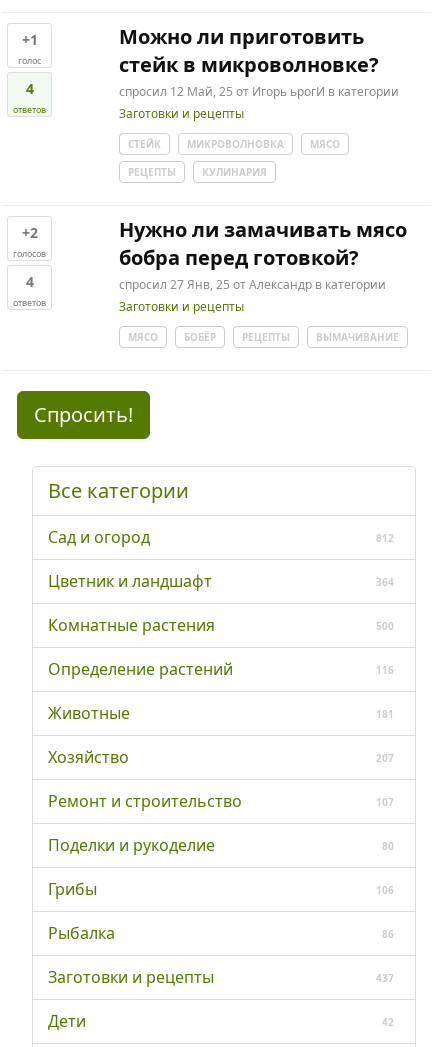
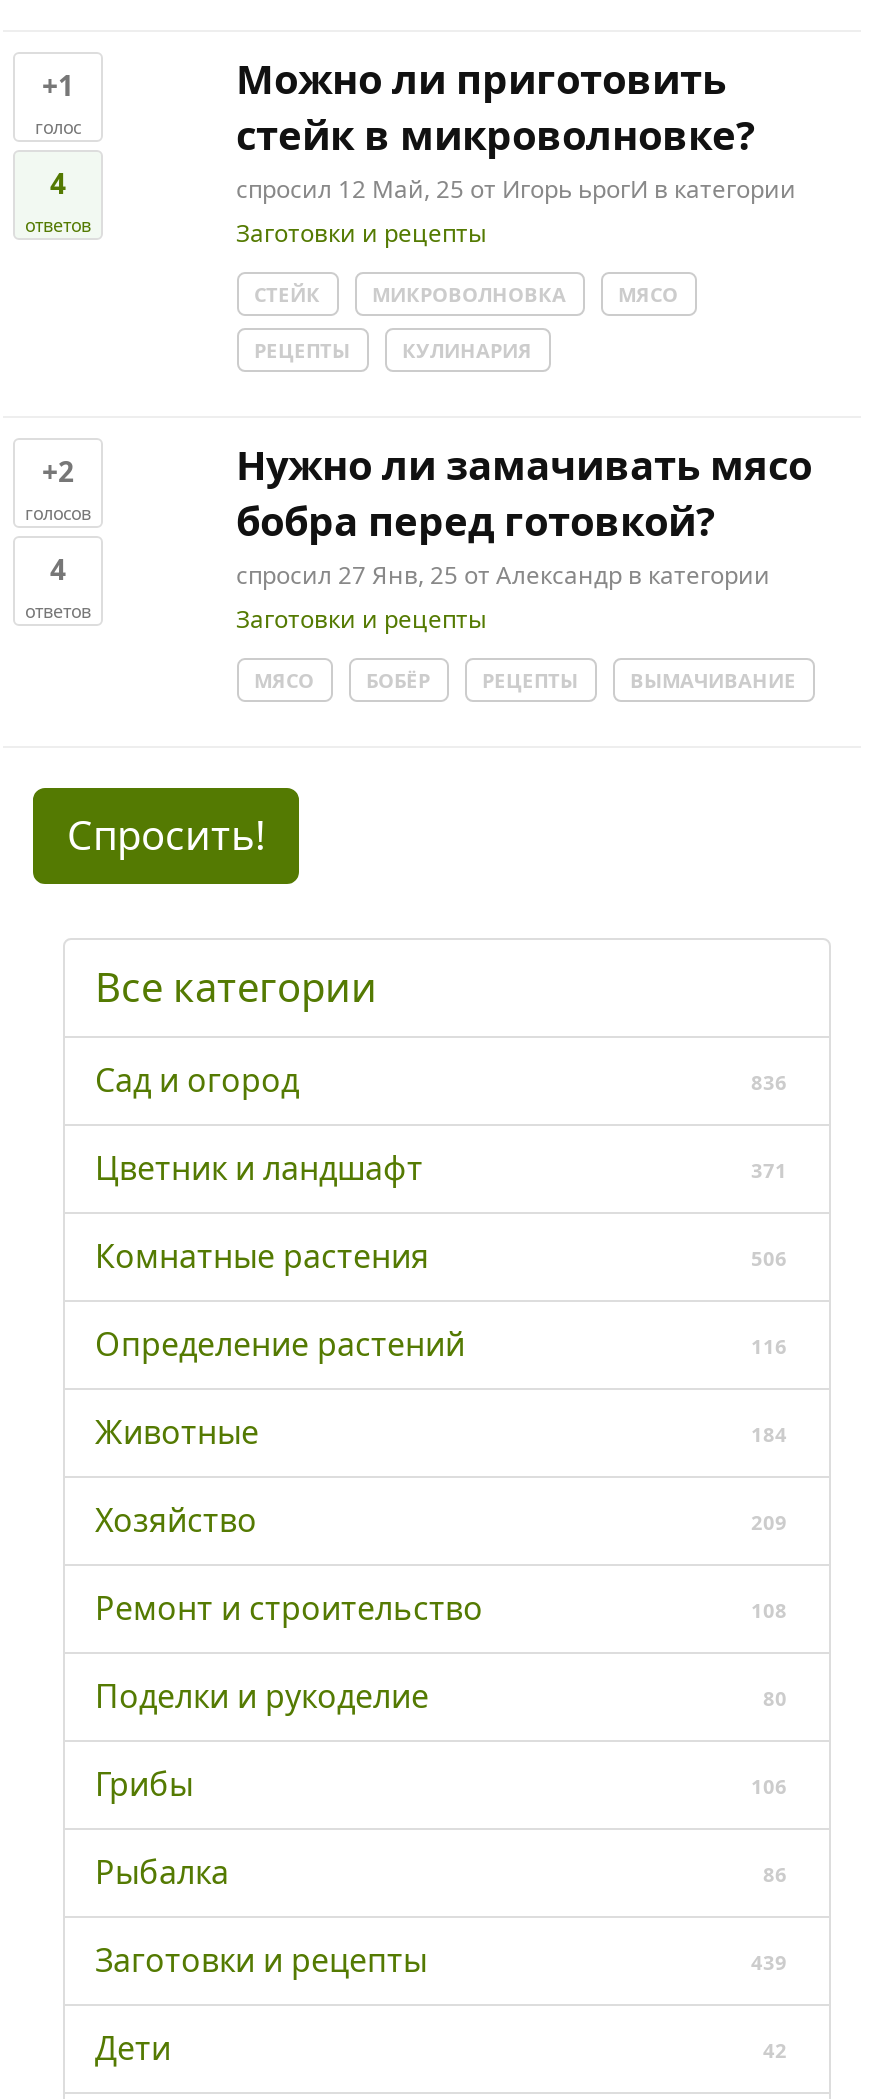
- 812
+ 836

- 364
+ 371

- 500
+ 506

- 181
+ 184

- 207
+ 209

- 107
+ 108

- 437
+ 439
